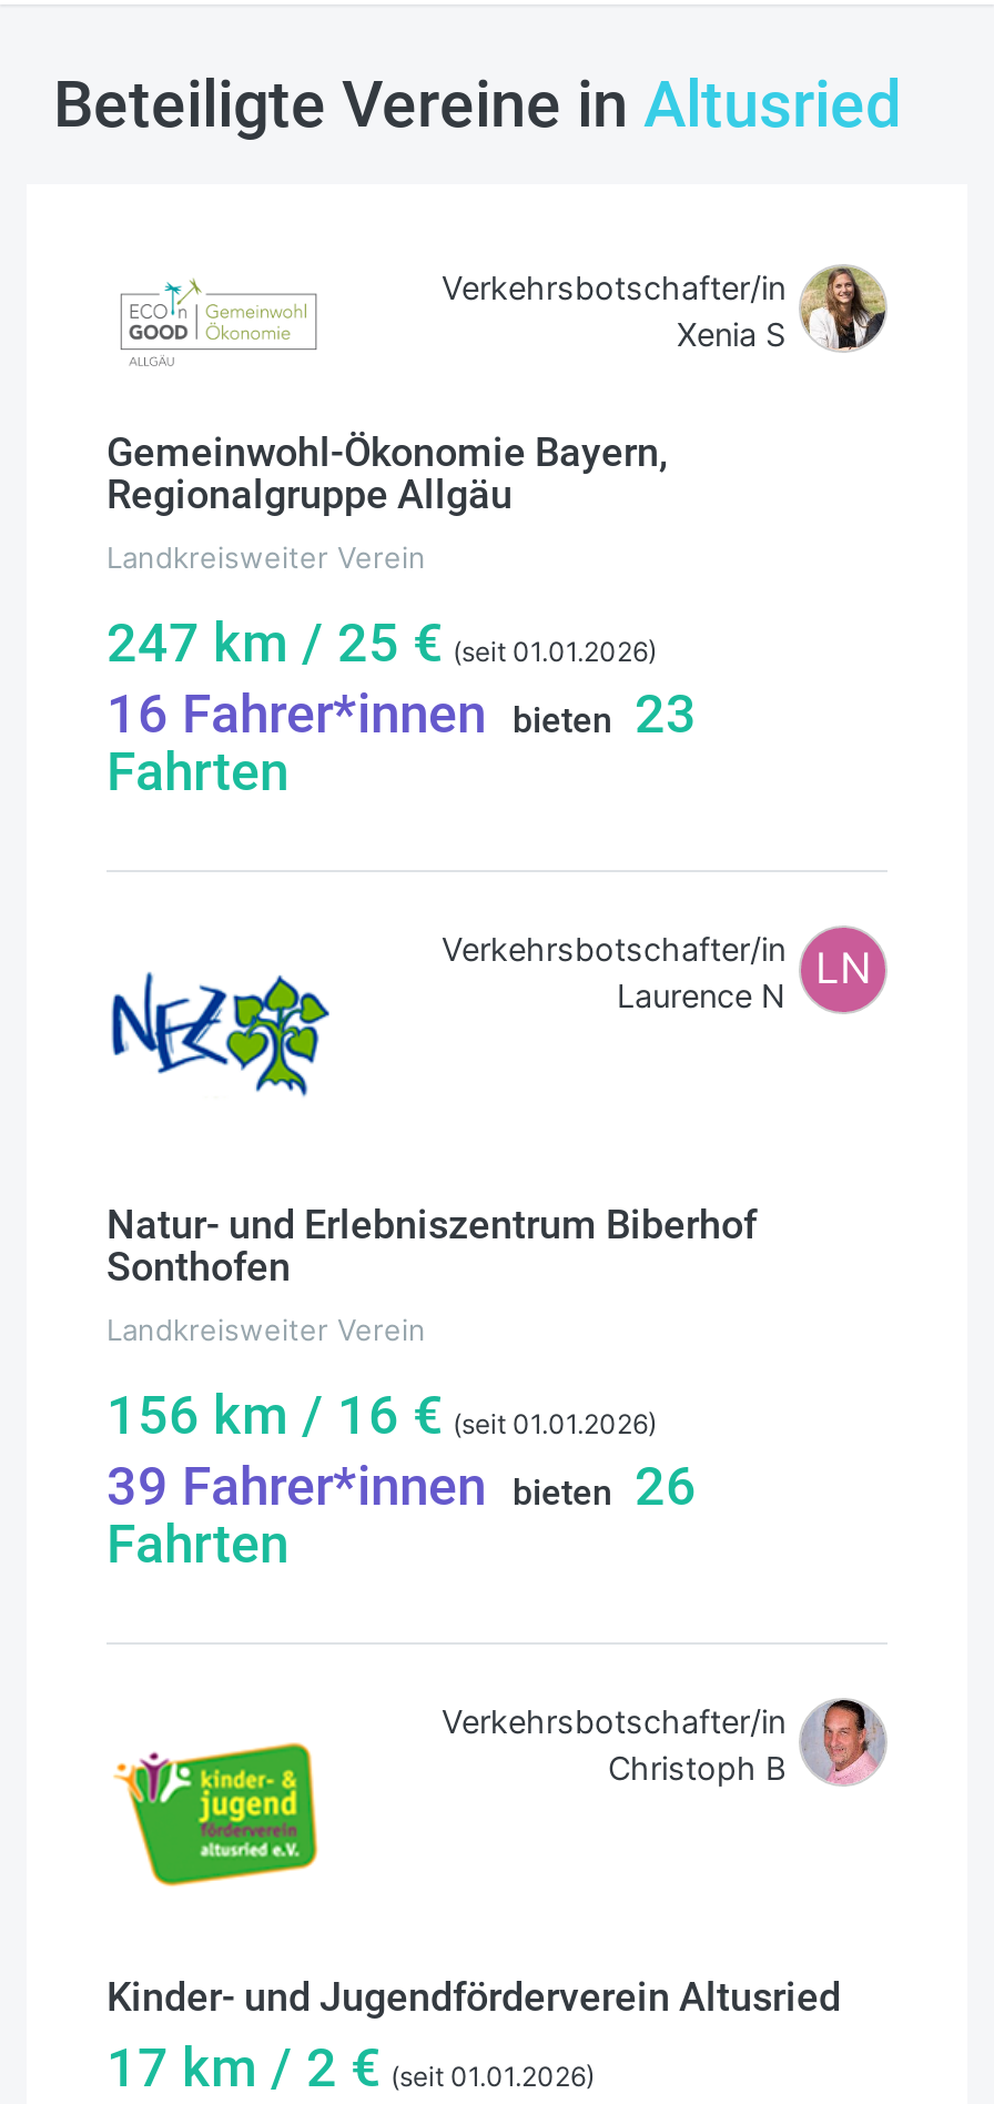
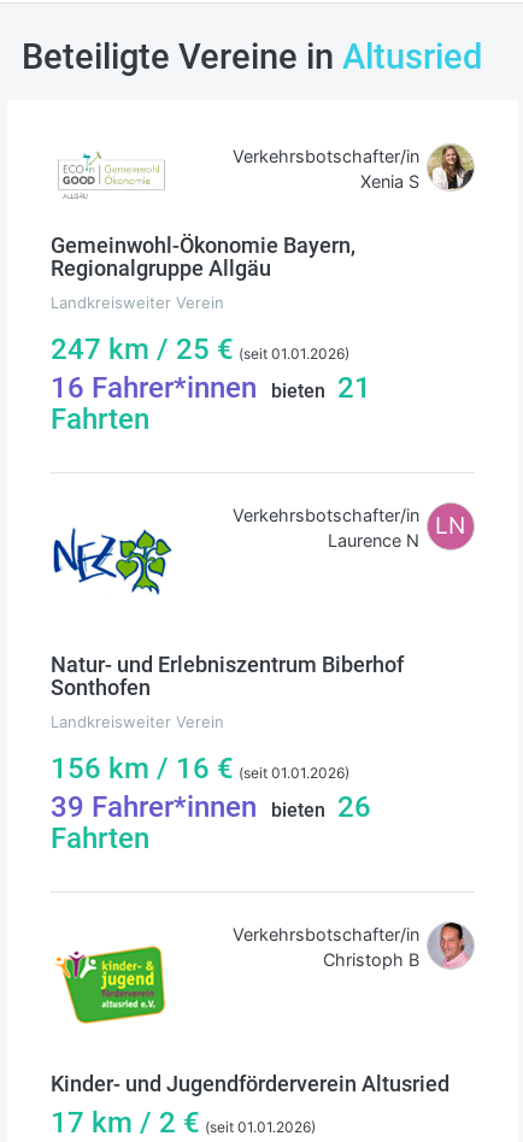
- 16 Fahrer*innen bieten 23
+ 16 Fahrer*innen bieten 21
